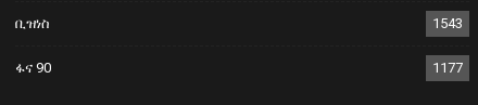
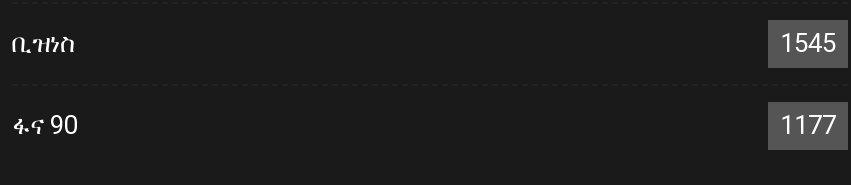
- 1543
+ 1545
